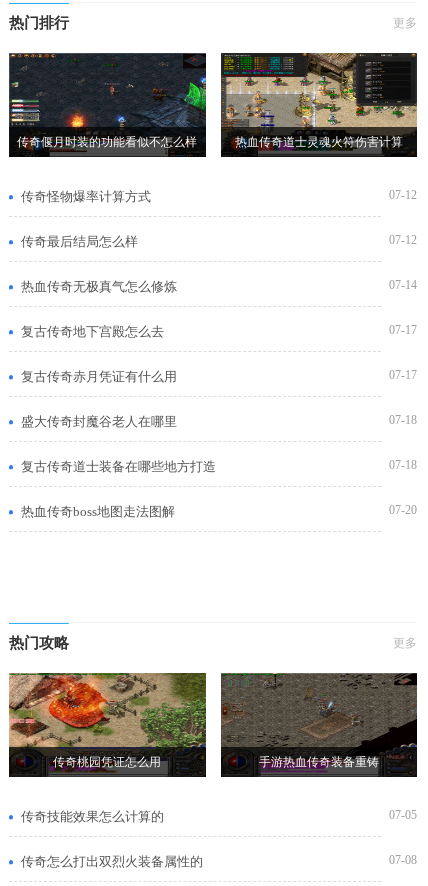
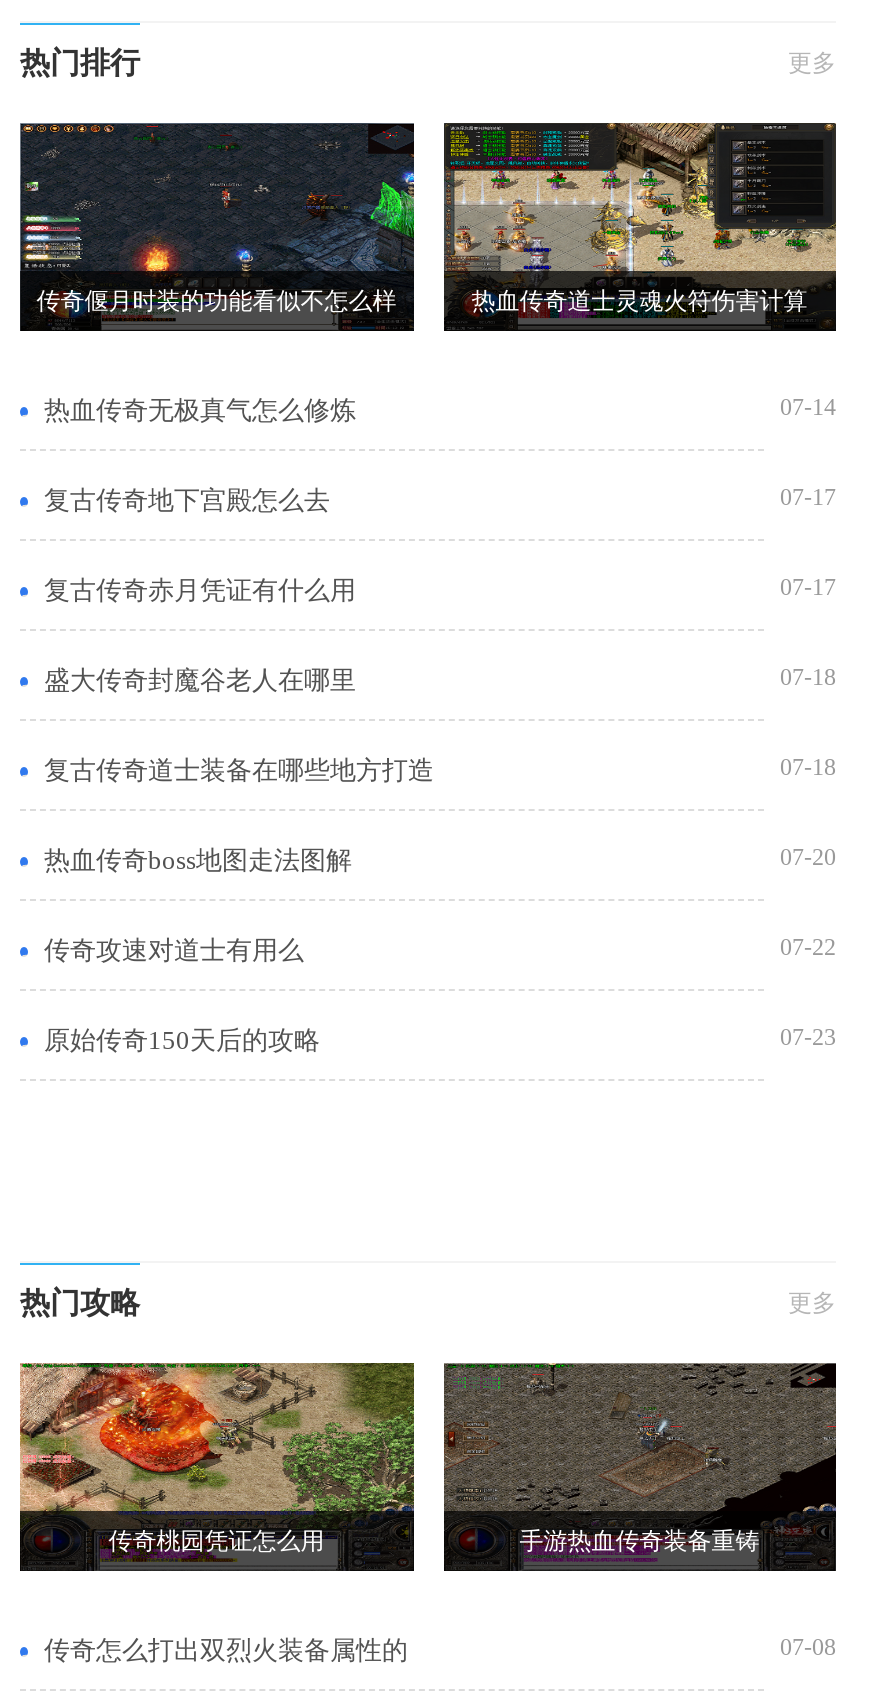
- 传奇怪物爆率计算方式
- 07-12
- 传奇最后结局怎么样
- 07-12

moved up: 热血传奇无极真气怎么修炼 | 07-14 | 复古传奇地下宫殿怎么去 | ... | 热血传奇boss地图走法图解 | 07-20

+ 传奇攻速对道士有用么
+ 07-22
+ 原始传奇150天后的攻略
+ 07-23

- 传奇技能效果怎么计算的
- 07-05
